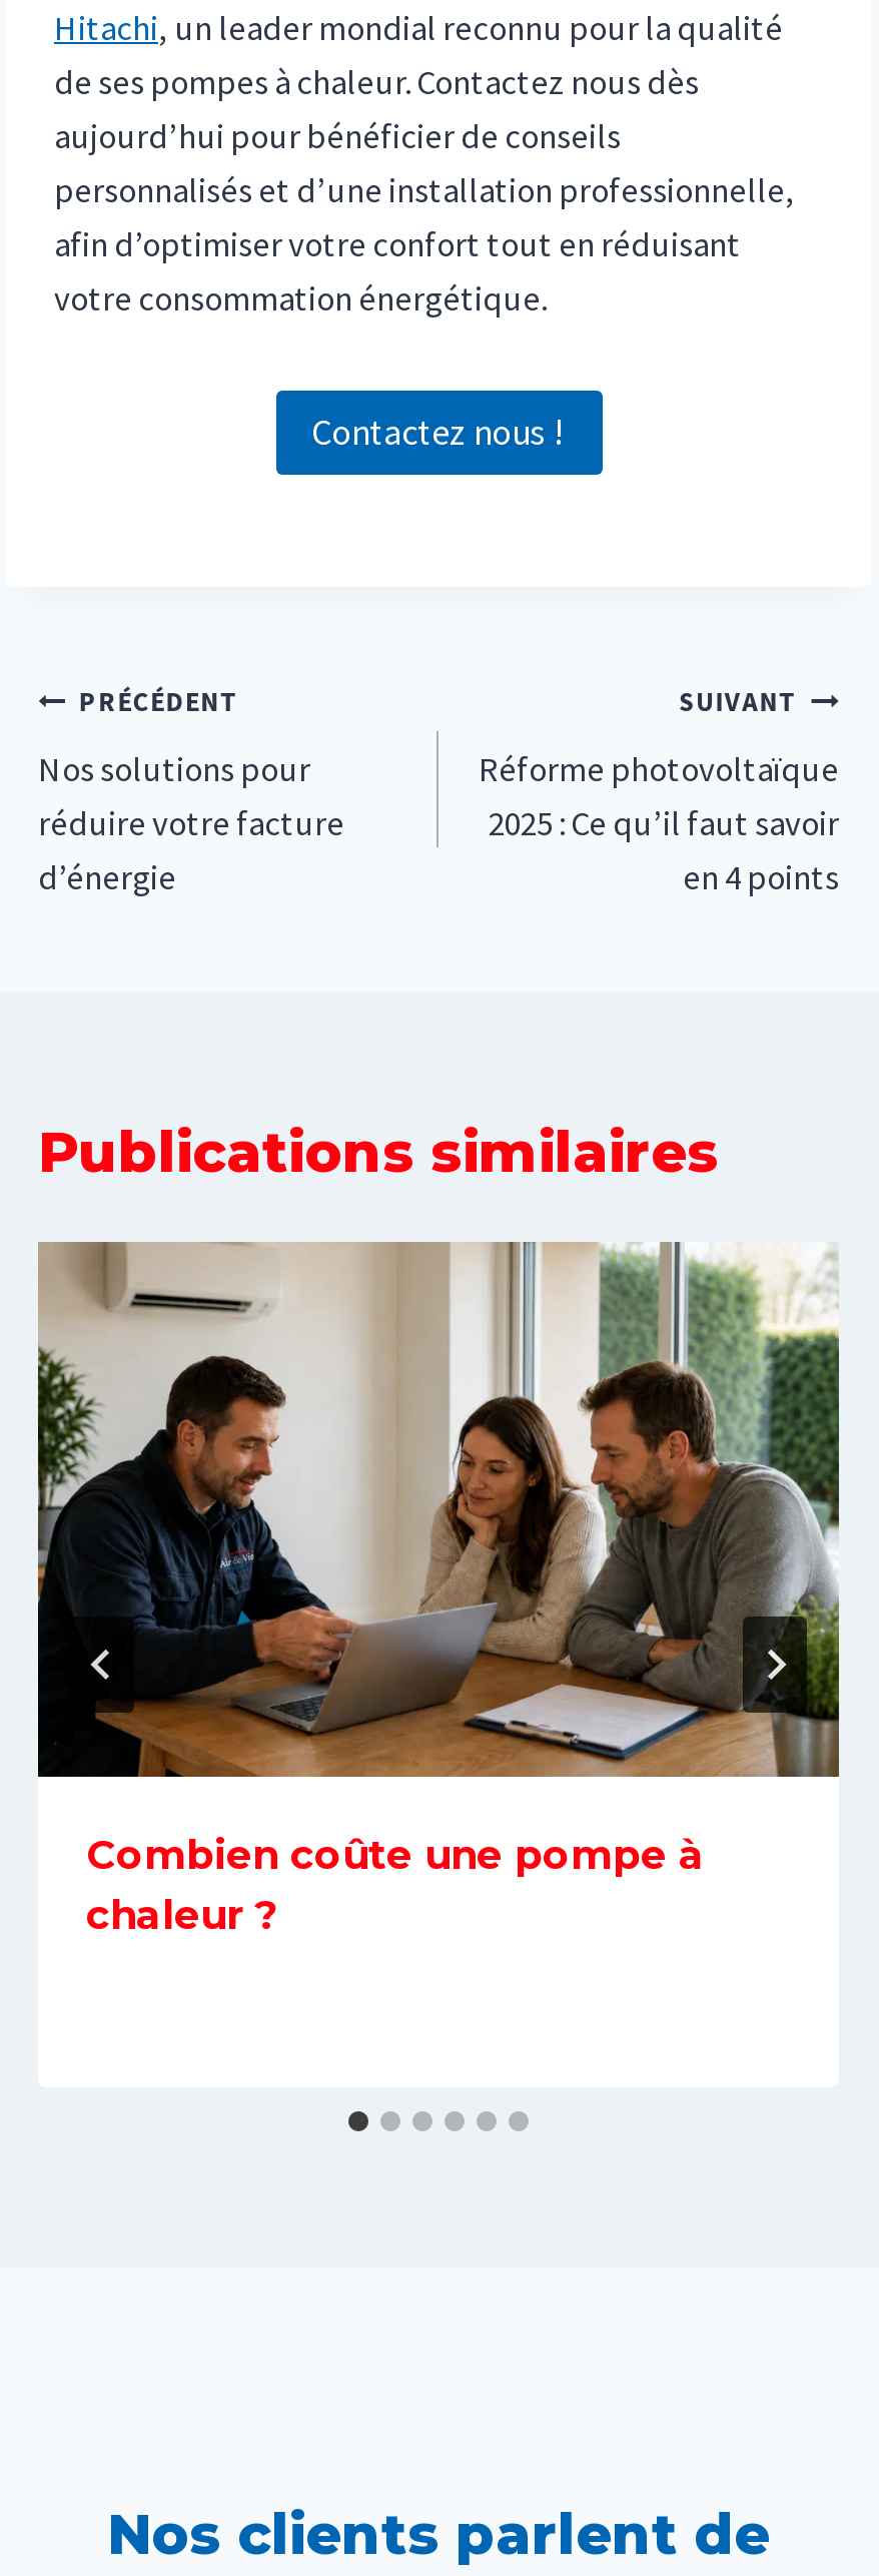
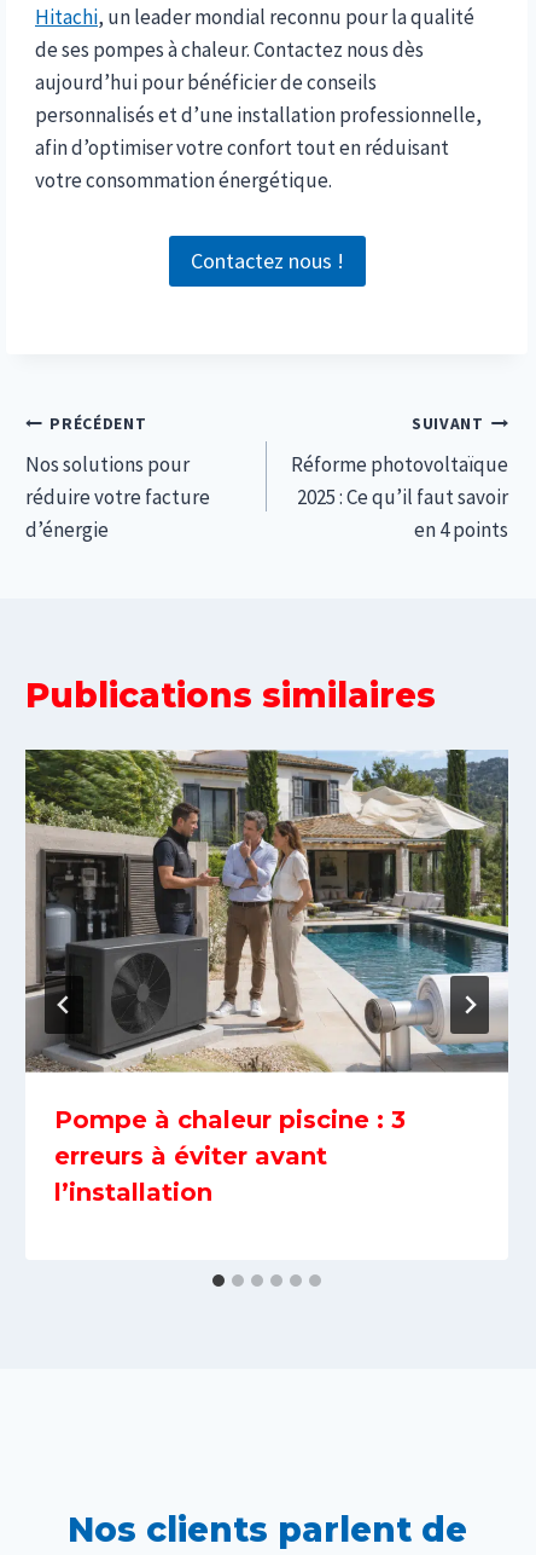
- [image]
- Combien coûte une pompe à
- chaleur ?
+ [image]
+ Pompe à chaleur piscine : 3
+ erreurs à éviter avant
+ l’installation
